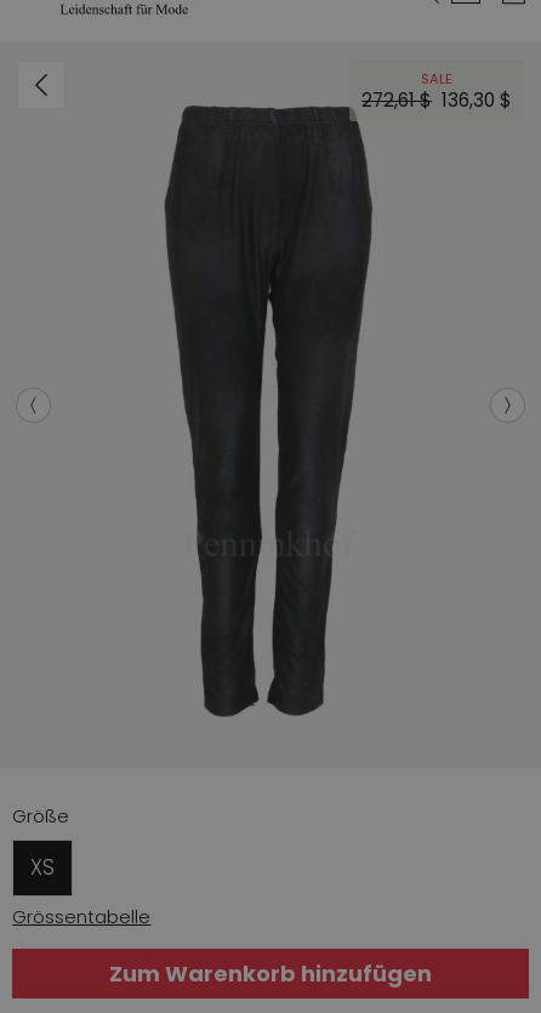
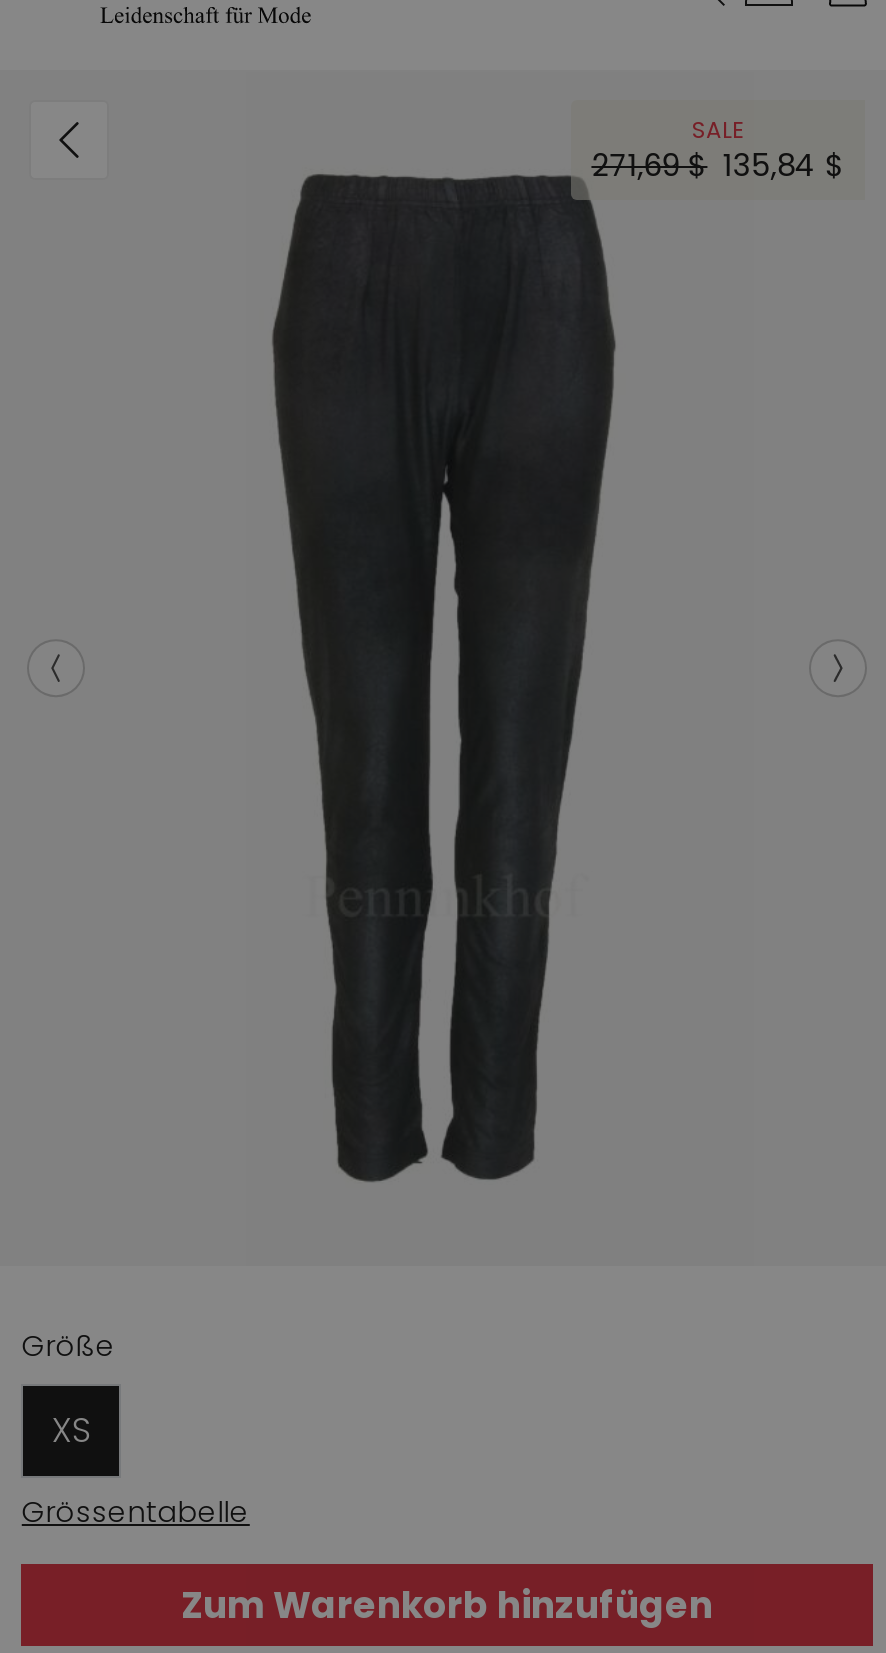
- 272,61 $ 136,30 $
+ 271,69 $ 135,84 $
